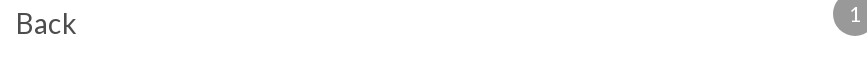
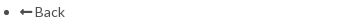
- 1
